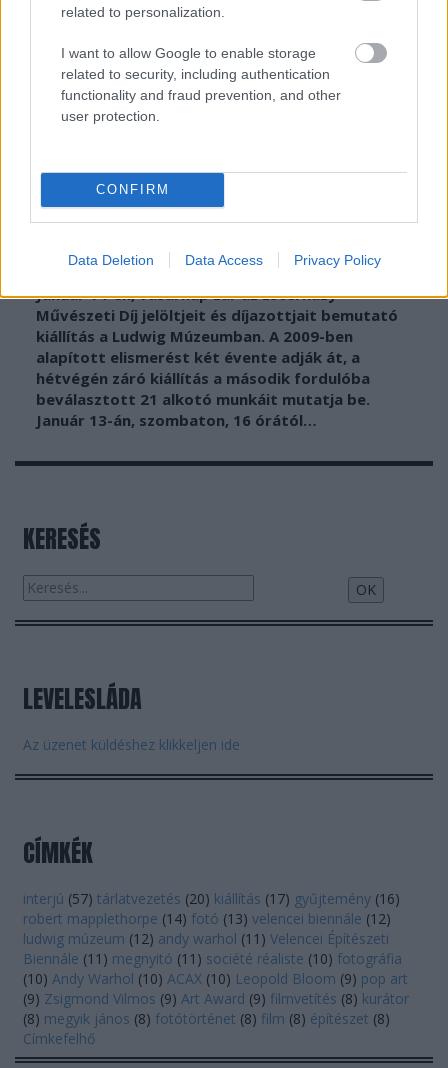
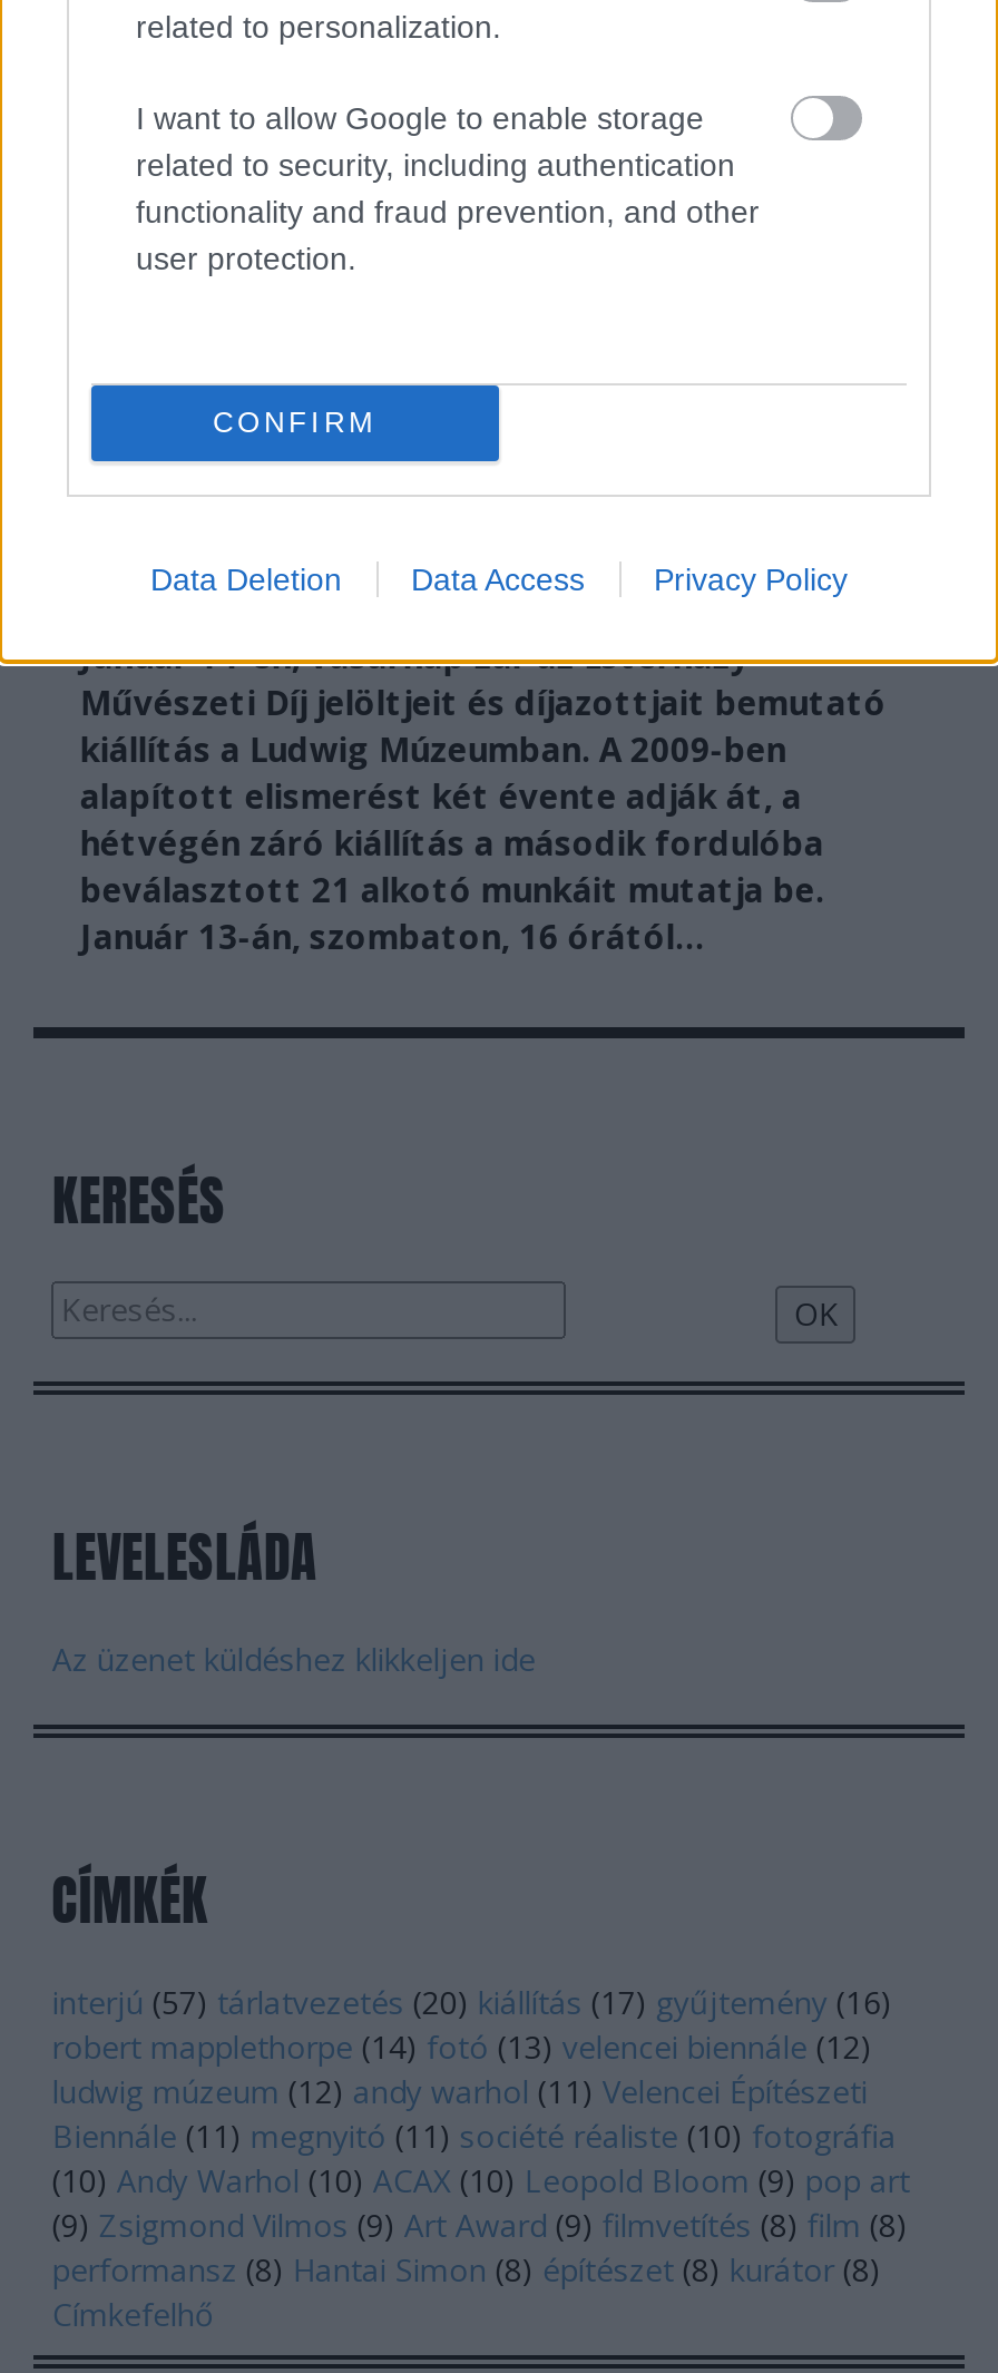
- (9) Zsigmond Vilmos (9) Art Award (9) filmvetítés (8) kurátor
- (8) megyik jános (8) fotótörténet (8) film (8) építészet (8)
+ (9) Zsigmond Vilmos (9) Art Award (9) filmvetítés (8) film (8)
+ performansz (8) Hantai Simon (8) építészet (8) kurátor (8)
